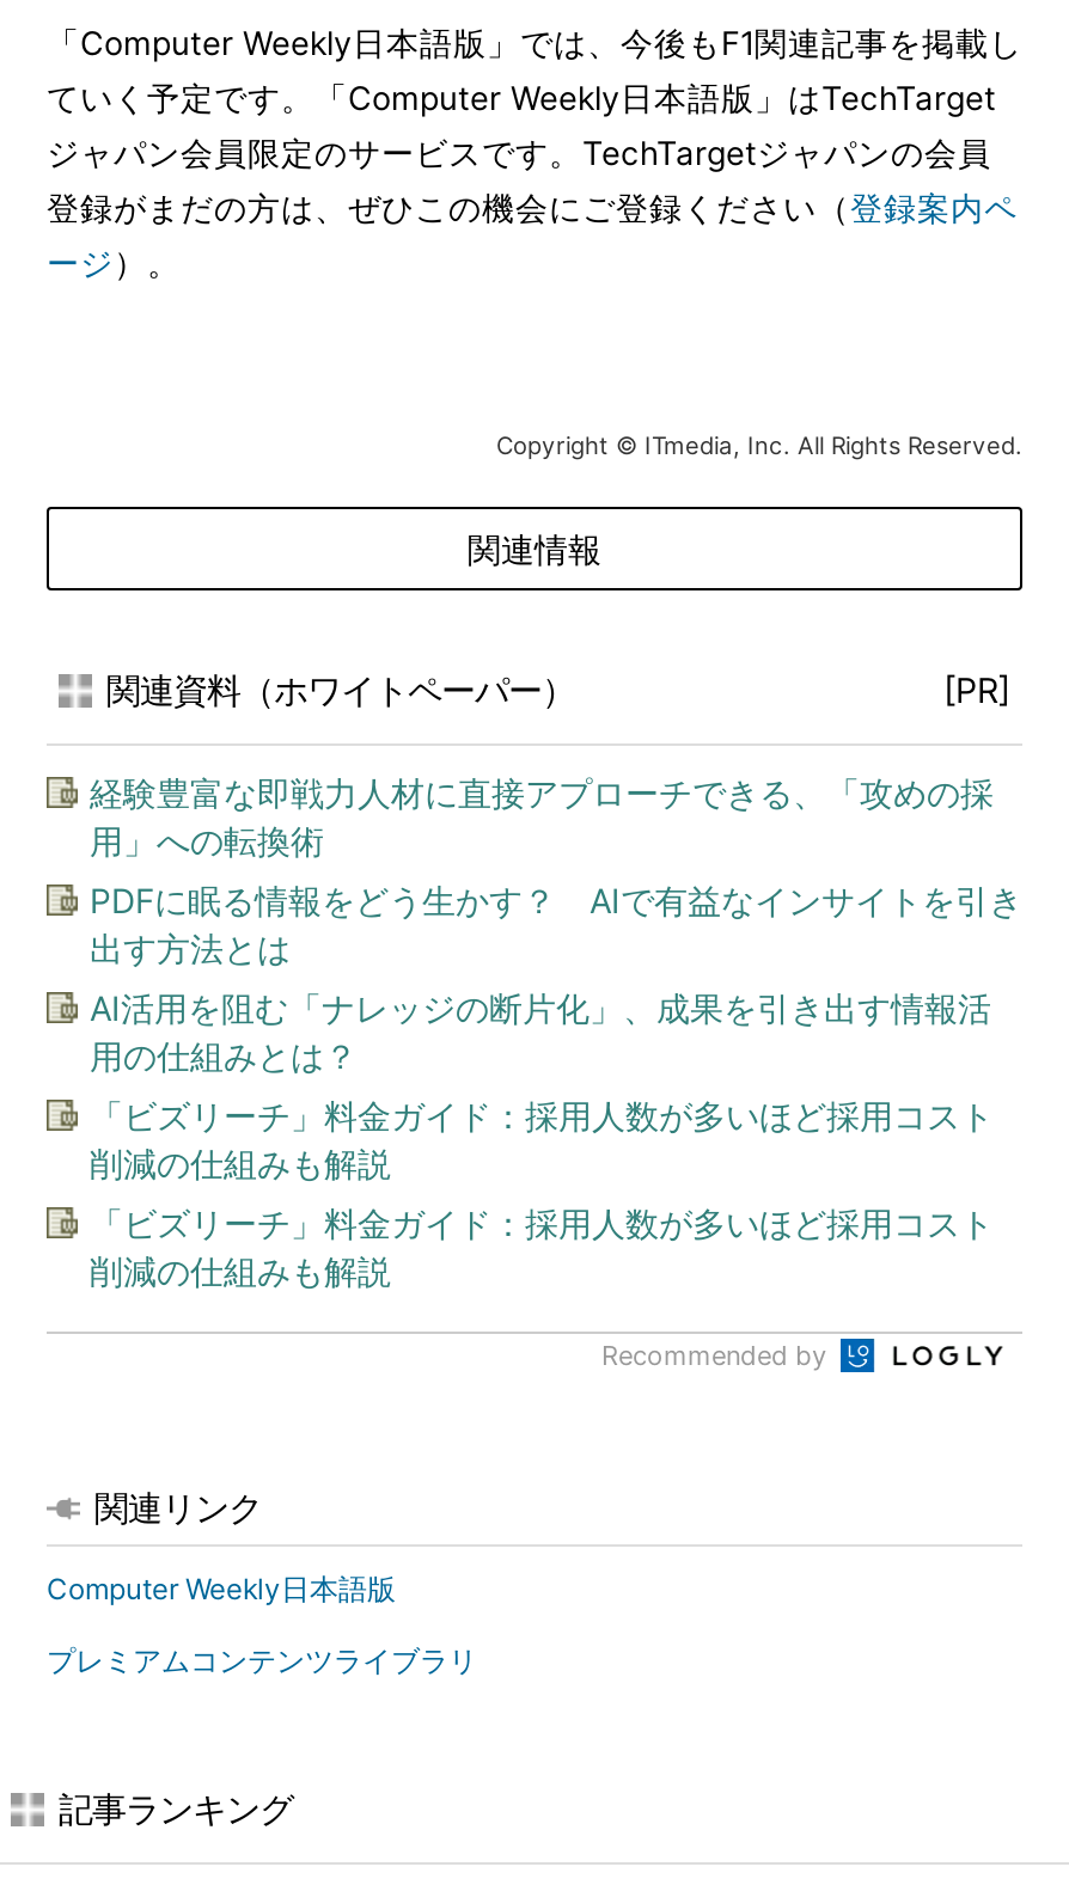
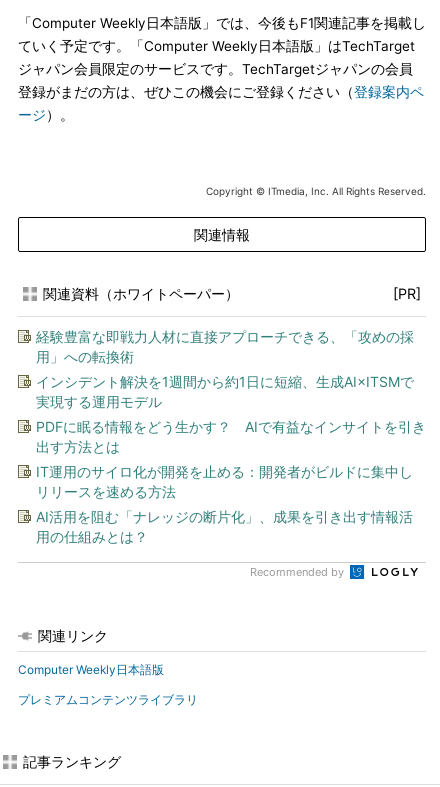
+ インシデント解決を1週間から約1日に短縮、生成AI×ITSMで
+ 実現する運用モデル

moved down: PDFに眠る情報をどう生かす？ AIで有益なインサイトを引き | 出す方法とは

+ IT運用のサイロ化が開発を止める：開発者がビルドに集中し
+ リリースを速める方法

moved down: AI活用を阻む「ナレッジの断片化」、成果を引き出す情報活 | 用の仕組みとは？

- 「ビズリーチ」料金ガイド：採用人数が多いほど採用コスト
- 削減の仕組みも解説
- 「ビズリーチ」料金ガイド：採用人数が多いほど採用コスト
- 削減の仕組みも解説
